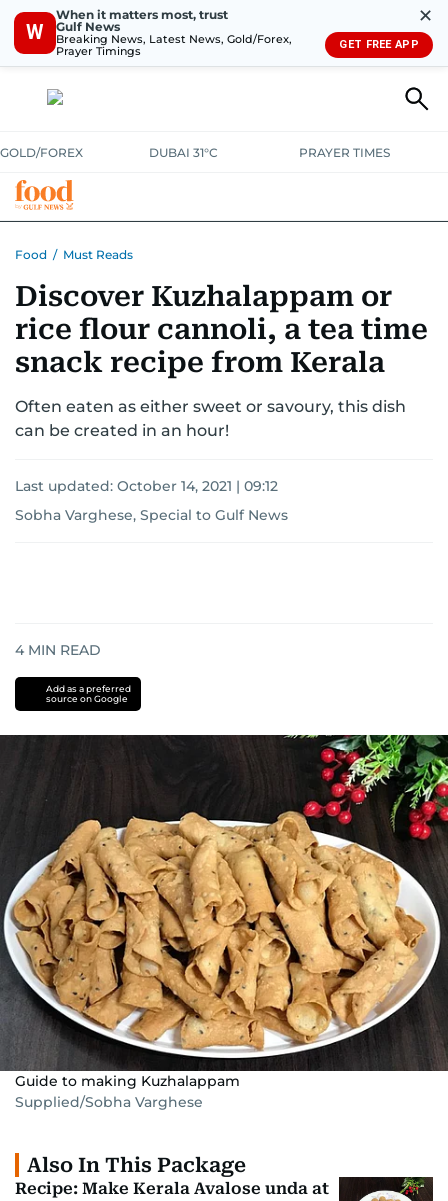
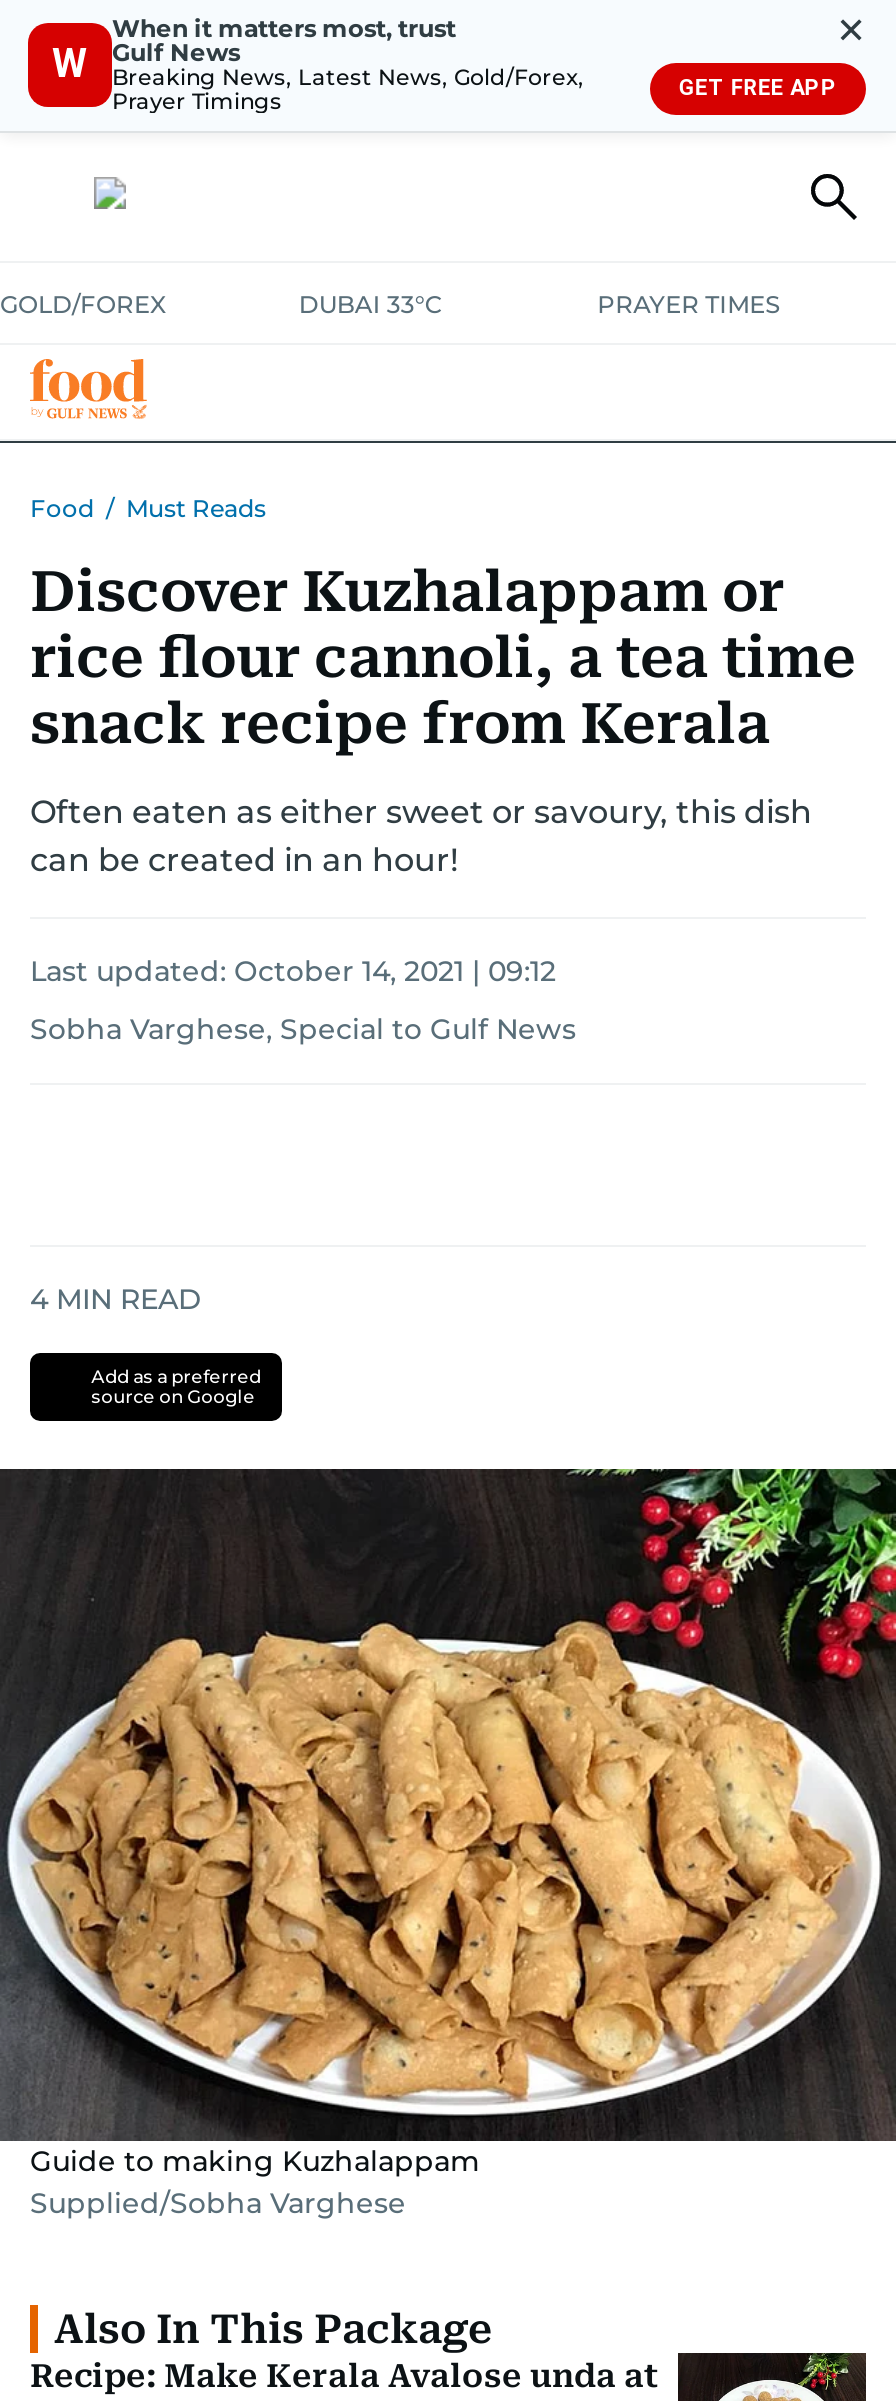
- DUBAI 31°C
+ DUBAI 33°C
